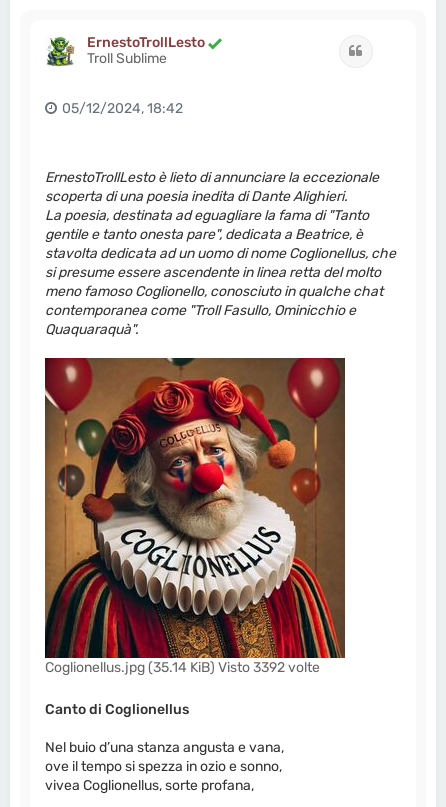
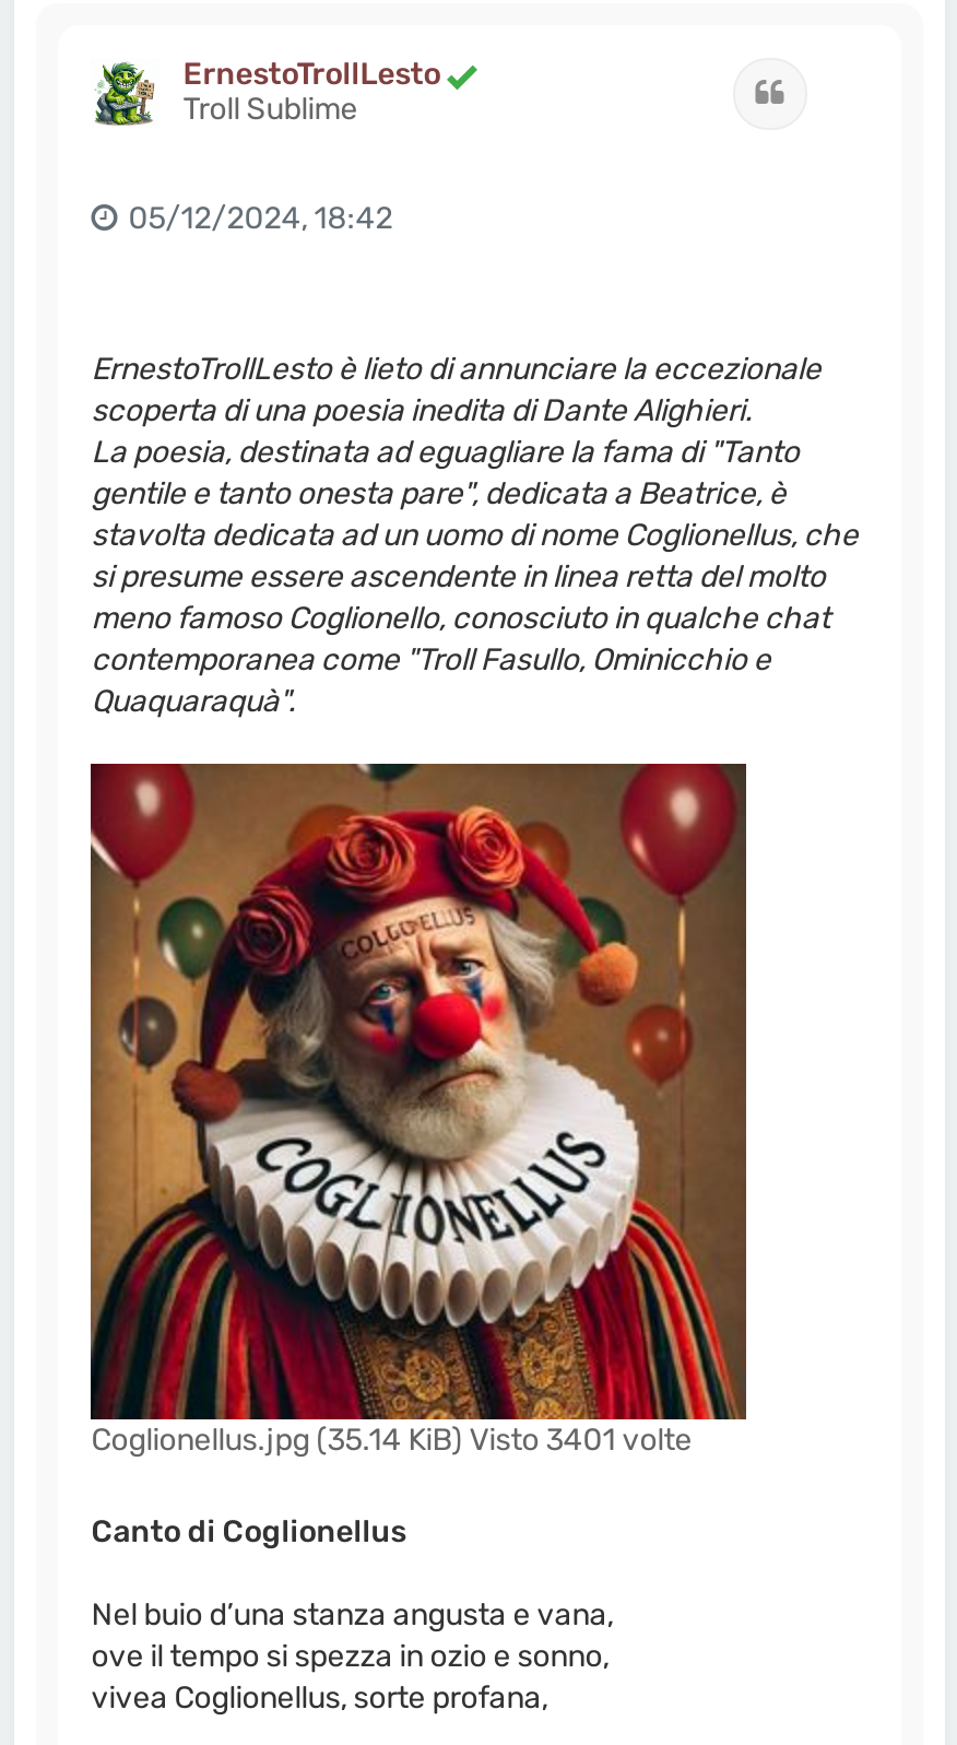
- Coglionellus.jpg (35.14 KiB) Visto 3392 volte
+ Coglionellus.jpg (35.14 KiB) Visto 3401 volte
